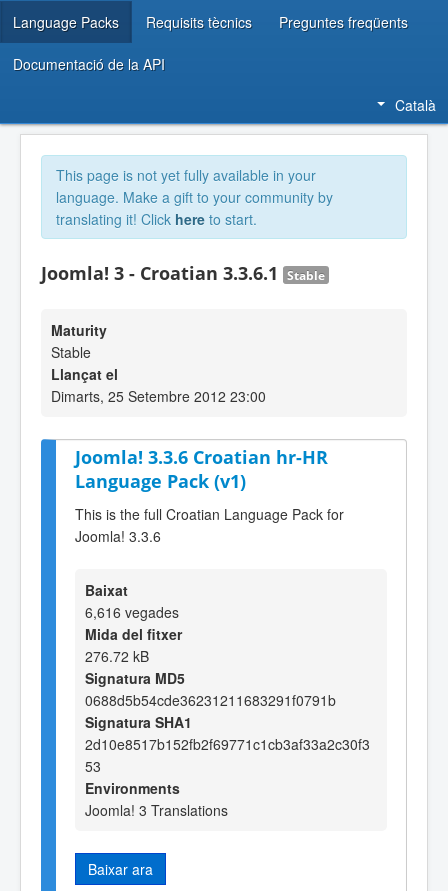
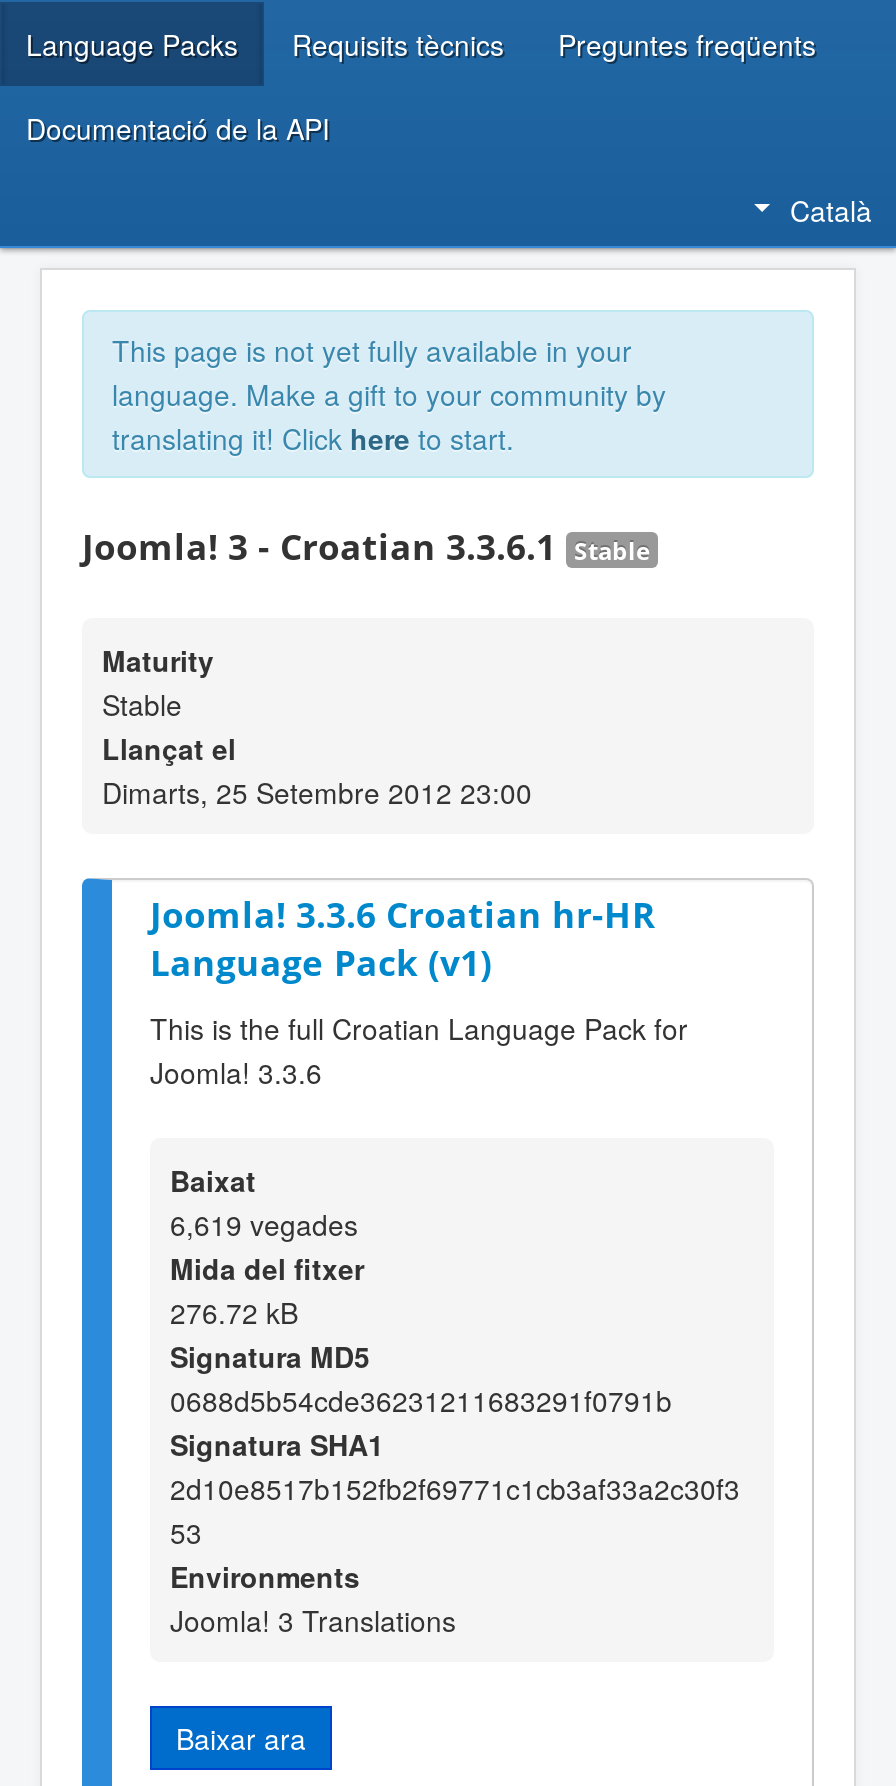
- 6,616 vegades
+ 6,619 vegades
